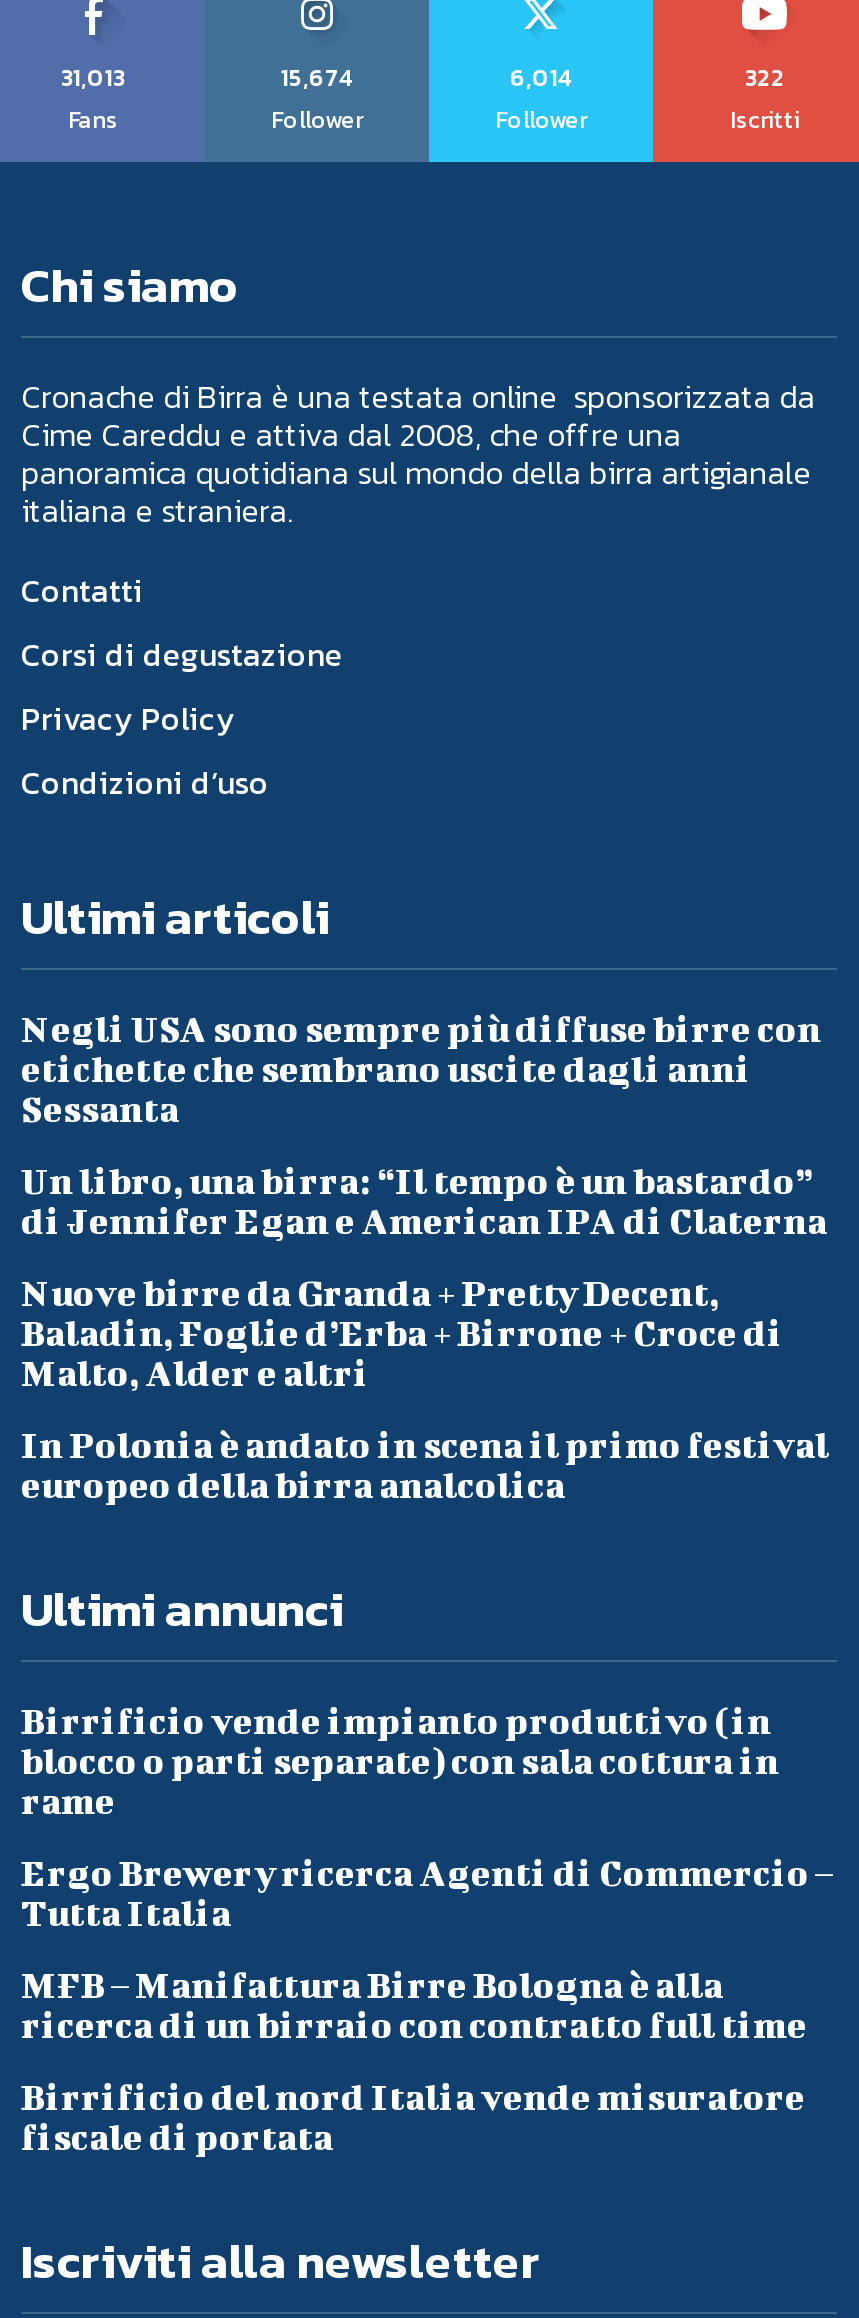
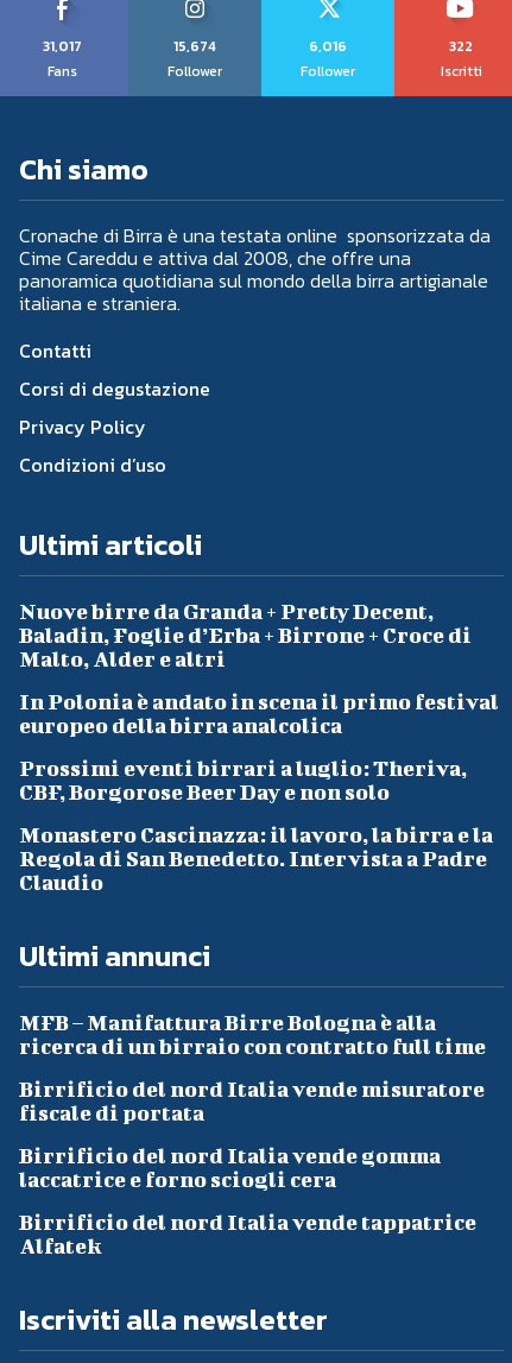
- 31,013
+ 31,017

- 6,014
+ 6,016

- Negli USA sono sempre più diffuse birre con
- etichette che sembrano uscite dagli anni
- Sessanta
- Un libro, una birra: “Il tempo è un bastardo”
- di Jennifer Egan e American IPA di Claterna

moved up: Nuove birre da Granda + Pretty Decent, | Baladin, Foglie d’Erba + Birrone + Croce di | Malto, Alder e altri | In Polonia è andato in scena il primo festival | europeo della birra analcolica

+ Prossimi eventi birrari a luglio: Theriva,
+ CBF, Borgorose Beer Day e non solo
+ Monastero Cascinazza: il lavoro, la birra e la
+ Regola di San Benedetto. Intervista a Padre
+ Claudio

- Birrificio vende impianto produttivo (in
- blocco o parti separate) con sala cottura in
- rame
- Ergo Brewery ricerca Agenti di Commercio –
- Tutta Italia

moved up: MFB – Manifattura Birre Bologna è alla | ricerca di un birraio con contratto full time | Birrificio del nord Italia vende misuratore | fiscale di portata

+ Birrificio del nord Italia vende gomma
+ laccatrice e forno sciogli cera
+ Birrificio del nord Italia vende tappatrice
+ Alfatek
